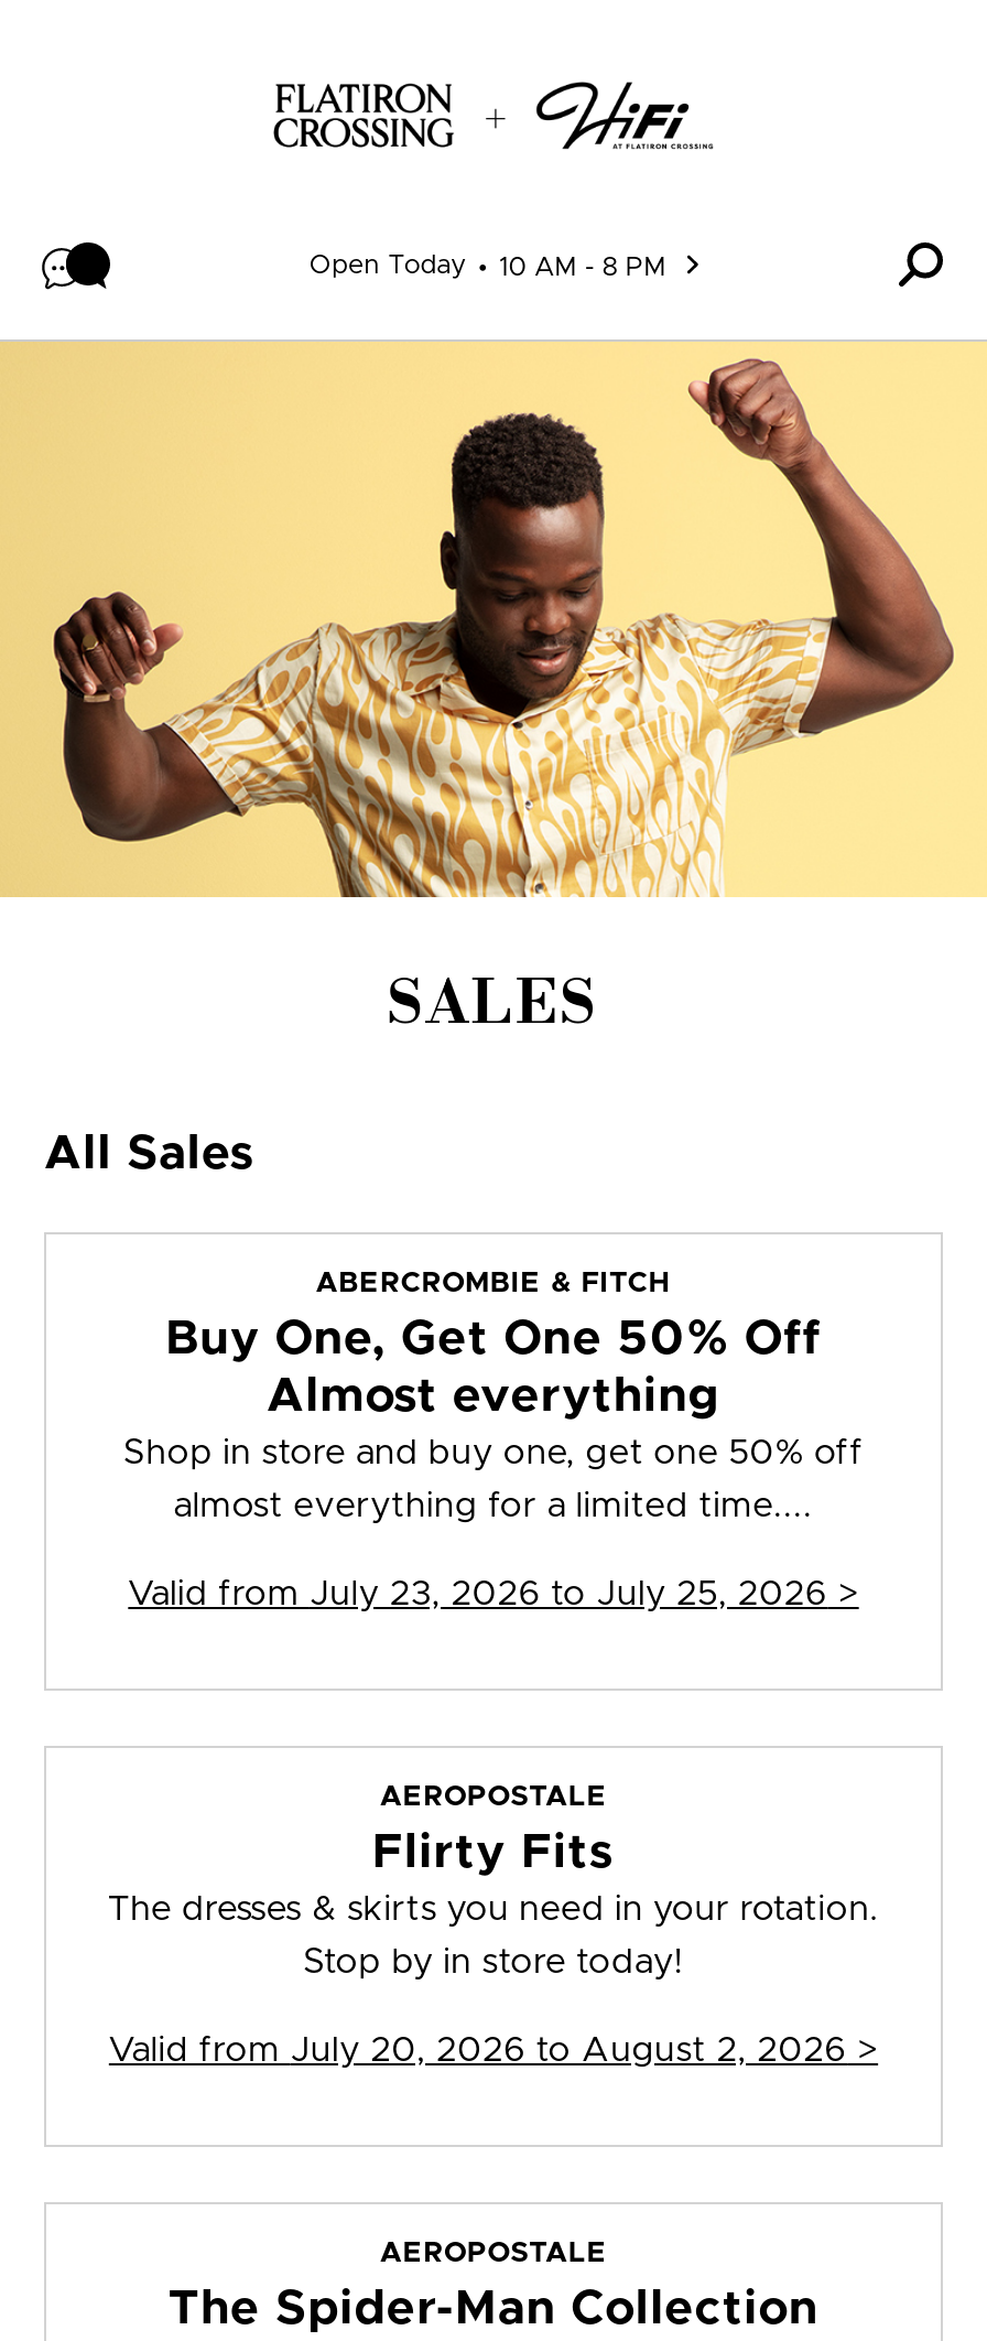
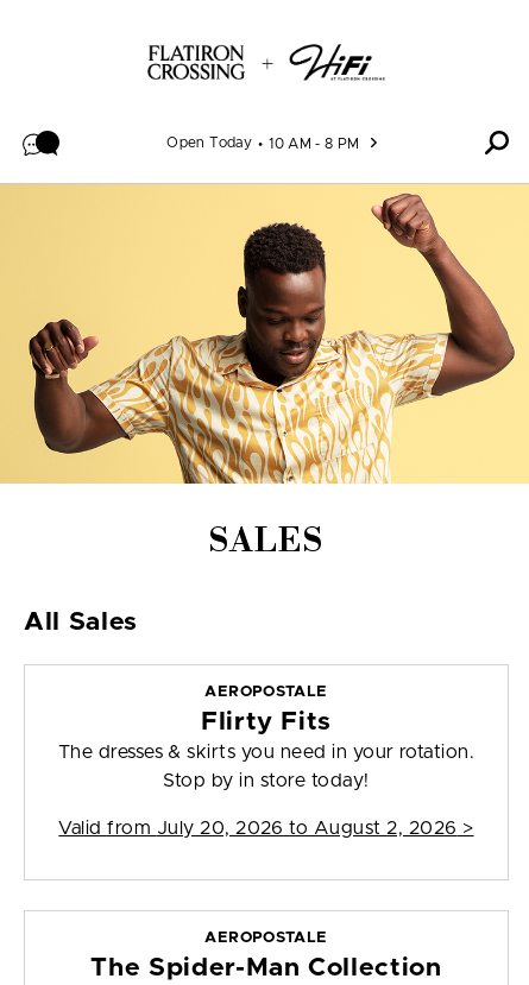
- ABERCROMBIE & FITCH
- Buy One, Get One 50% Off
- Almost everything
- Shop in store and buy one, get one 50% off
- almost everything for a limited time....
- Valid from July 23, 2026 to July 25, 2026 >
